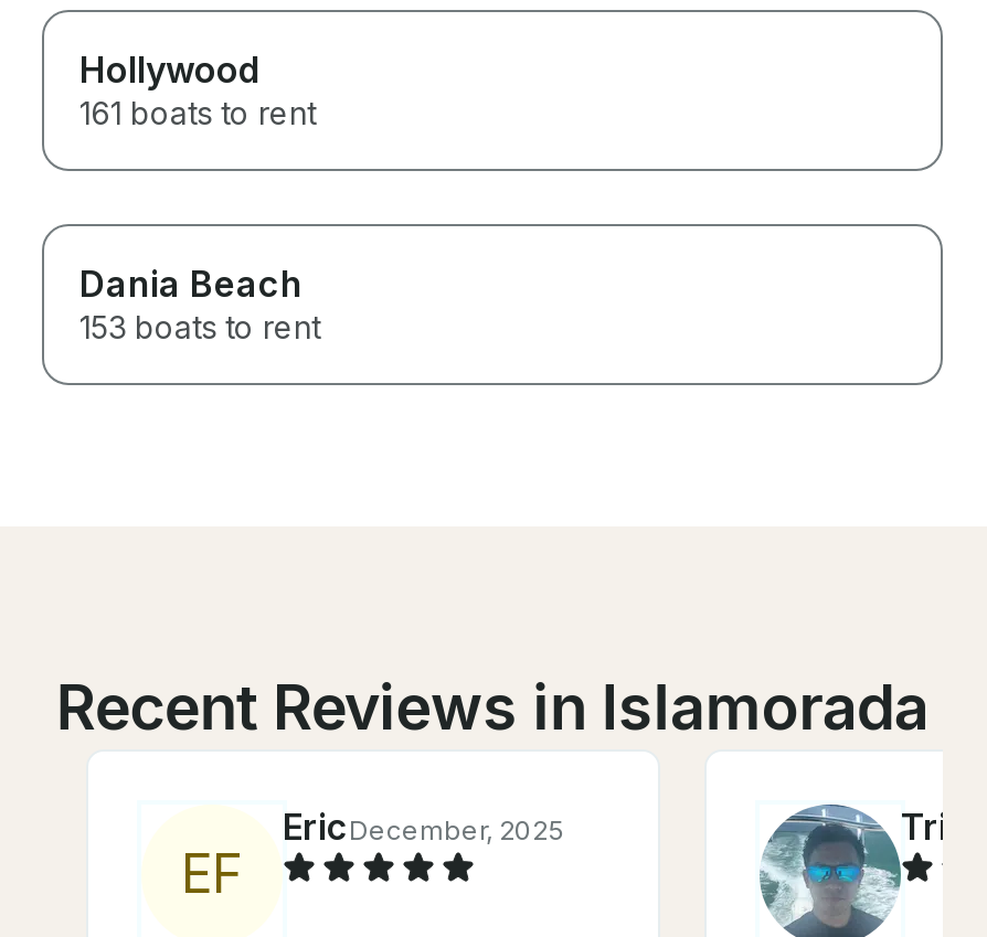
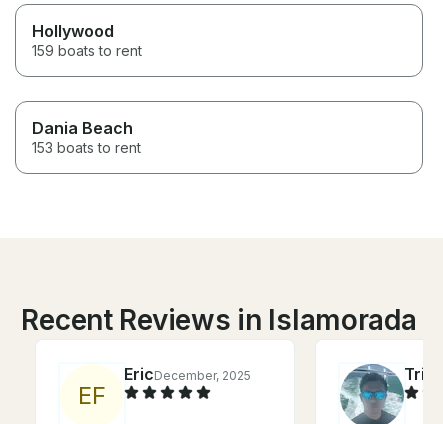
- 161 boats to rent
+ 159 boats to rent
